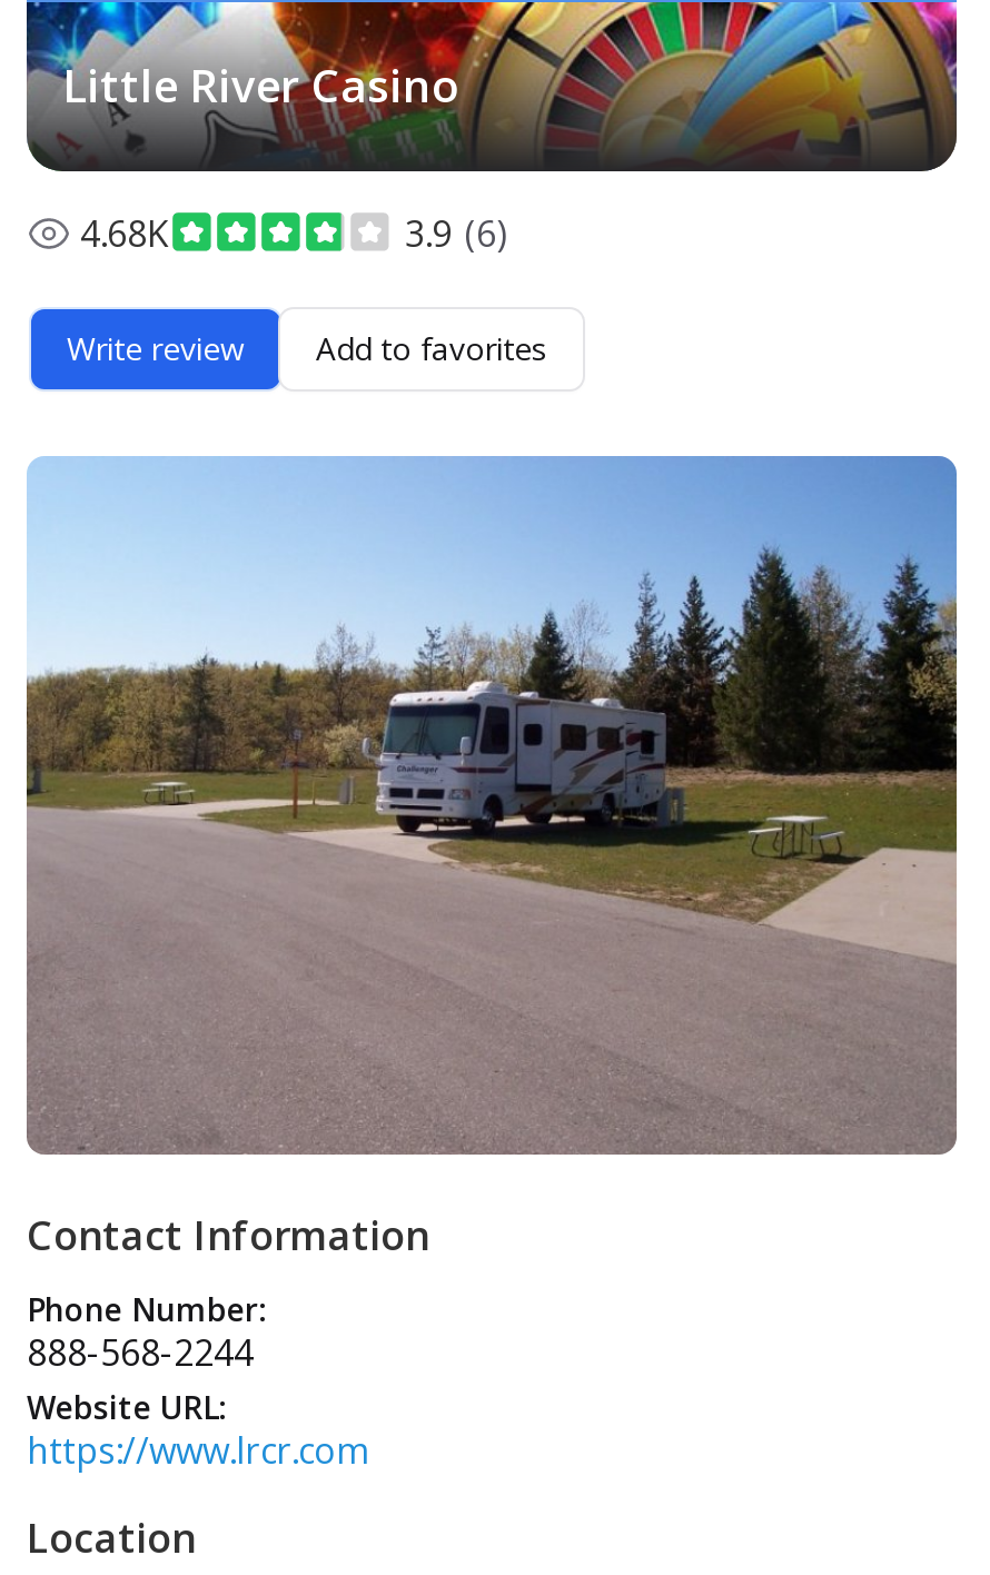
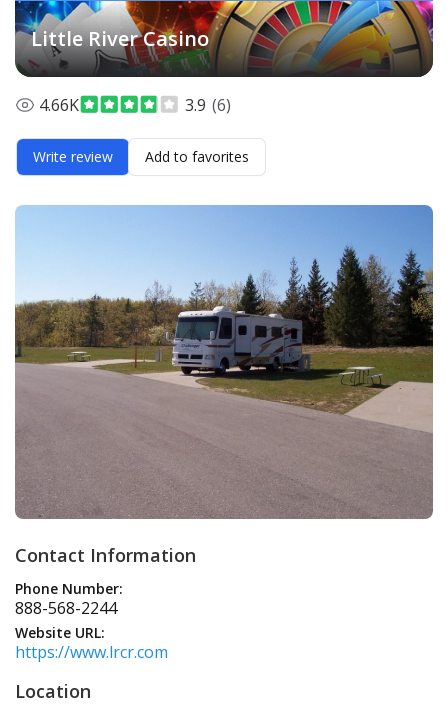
- 4.68K
+ 4.66K
